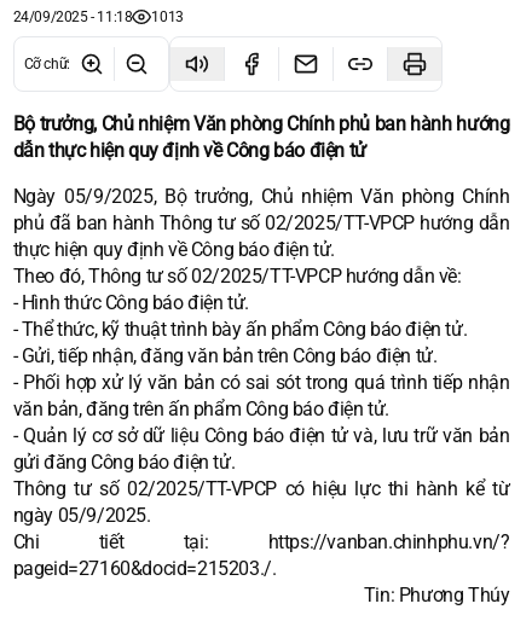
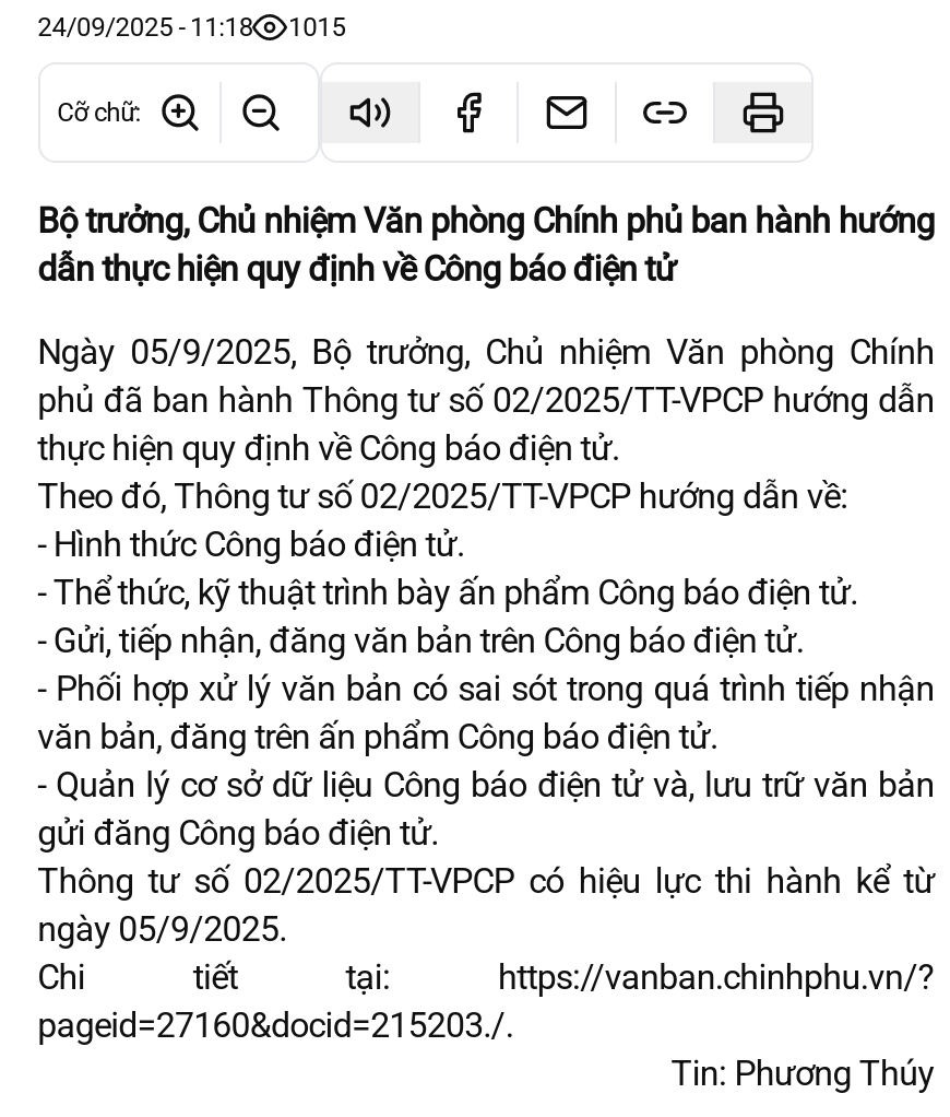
- 24/09/2025 - 11:18 1013
+ 24/09/2025 - 11:18 1015
